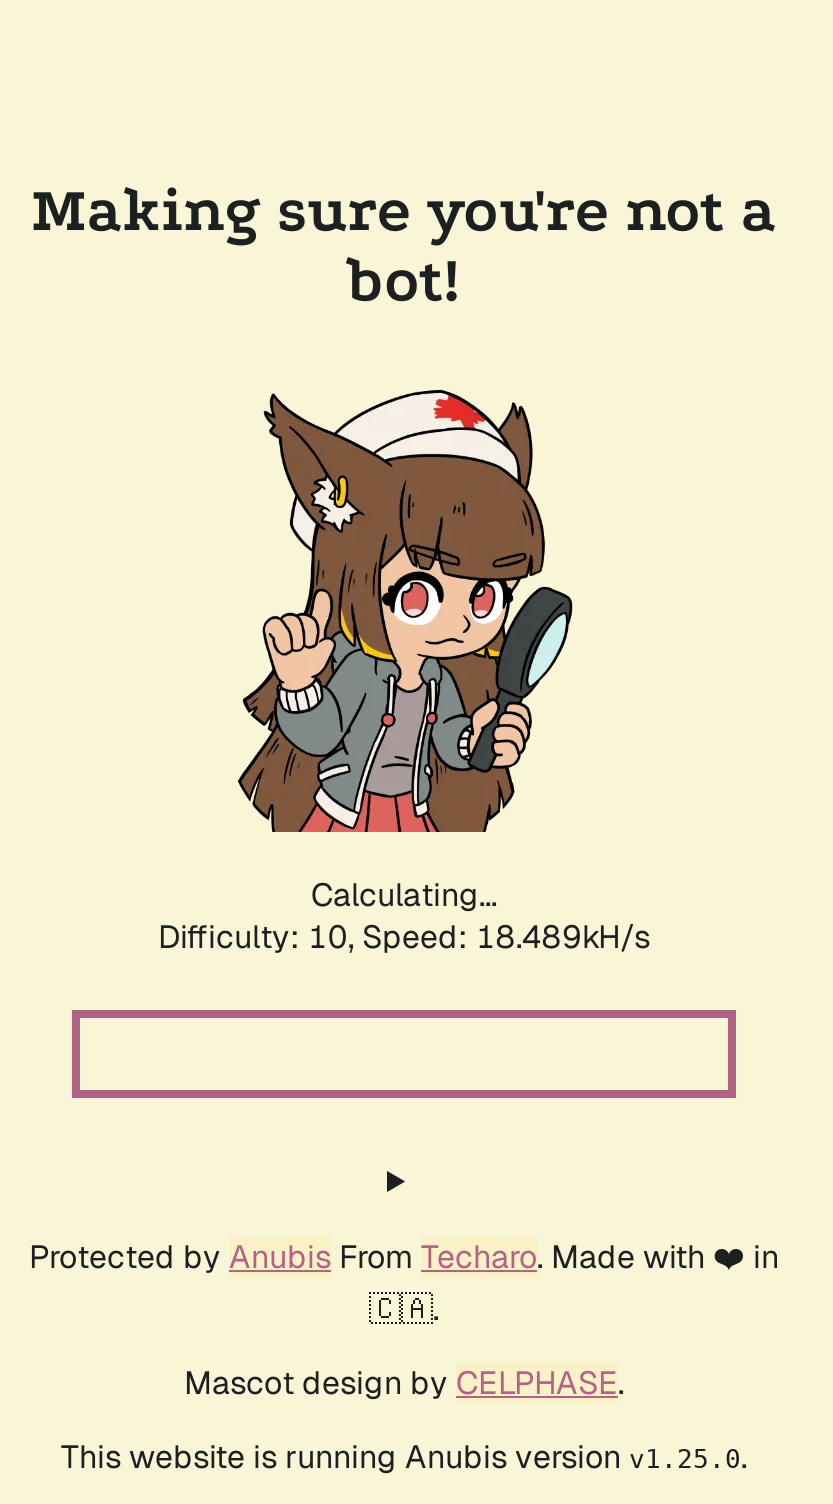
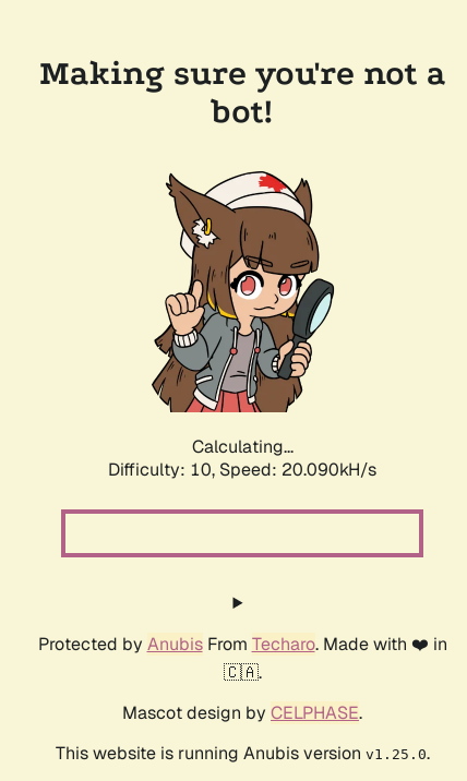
- Difficulty: 10, Speed: 18.489kH/s
+ Difficulty: 10, Speed: 20.090kH/s
